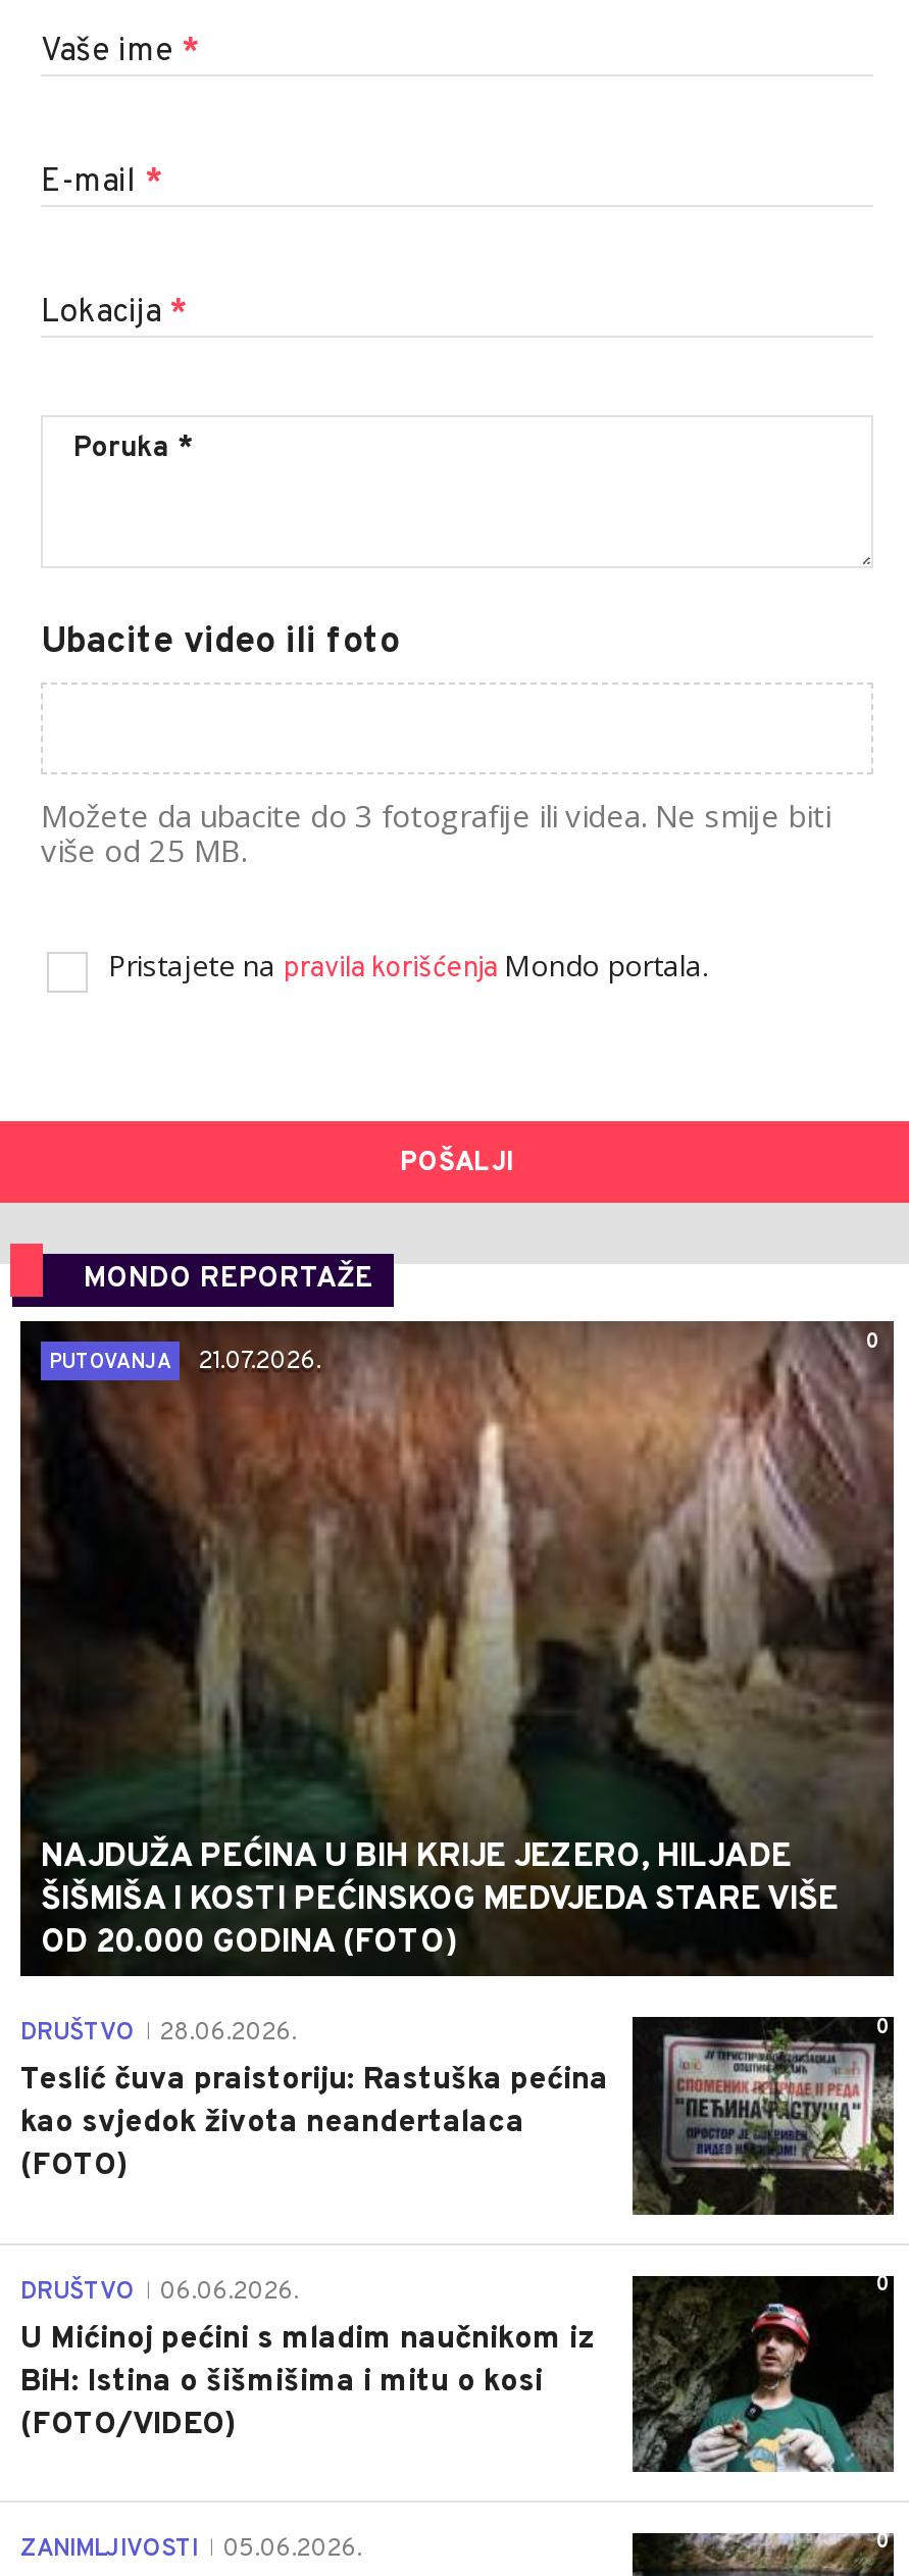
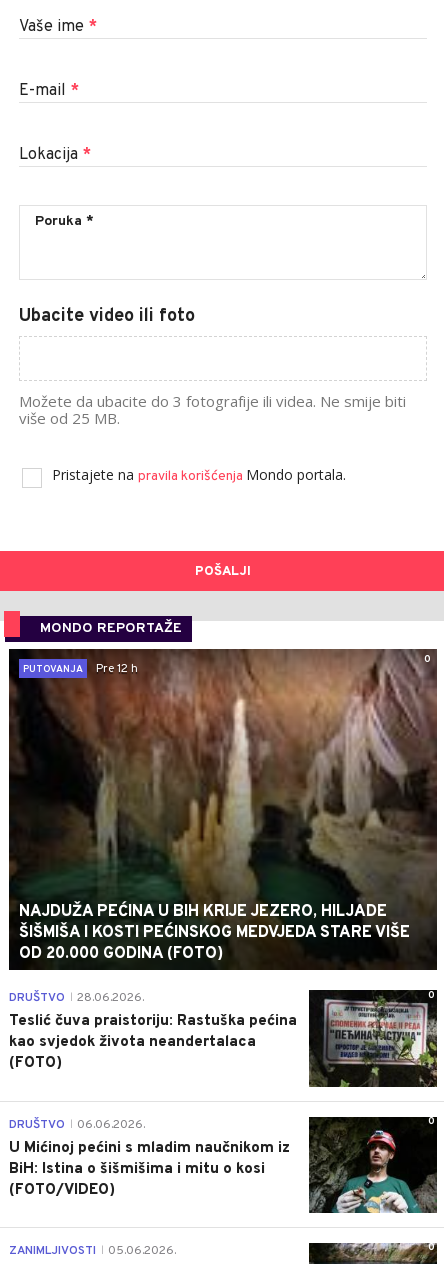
- PUTOVANJA 21.07.2026.
+ PUTOVANJA Pre 12 h
